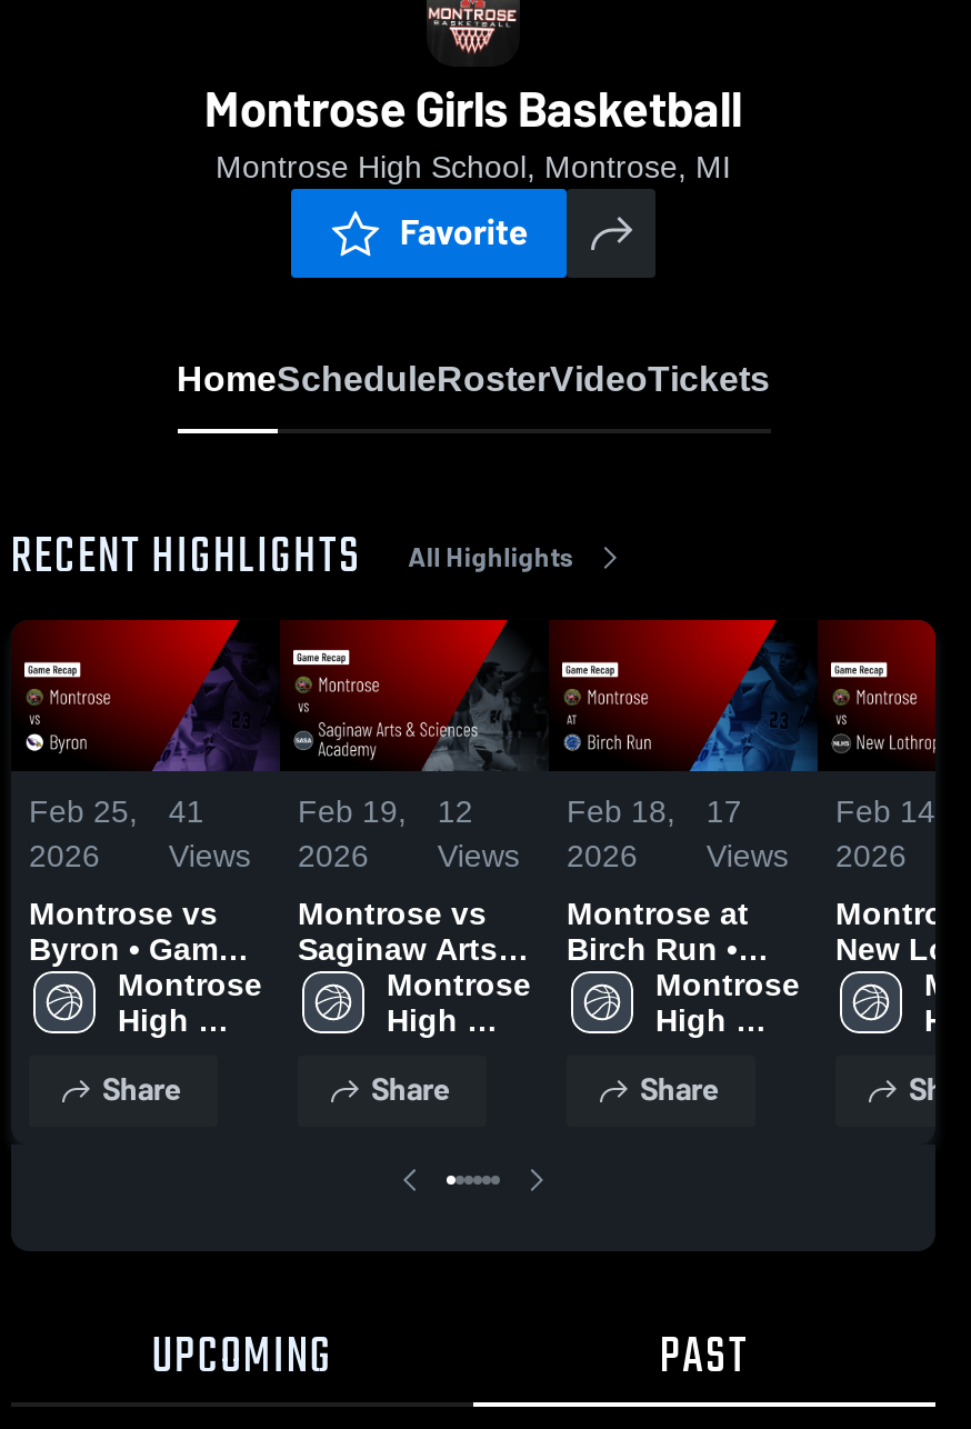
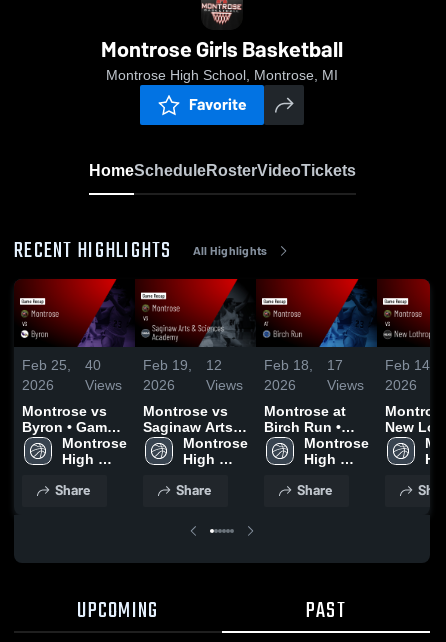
- Feb 25, 41
+ Feb 25, 40
